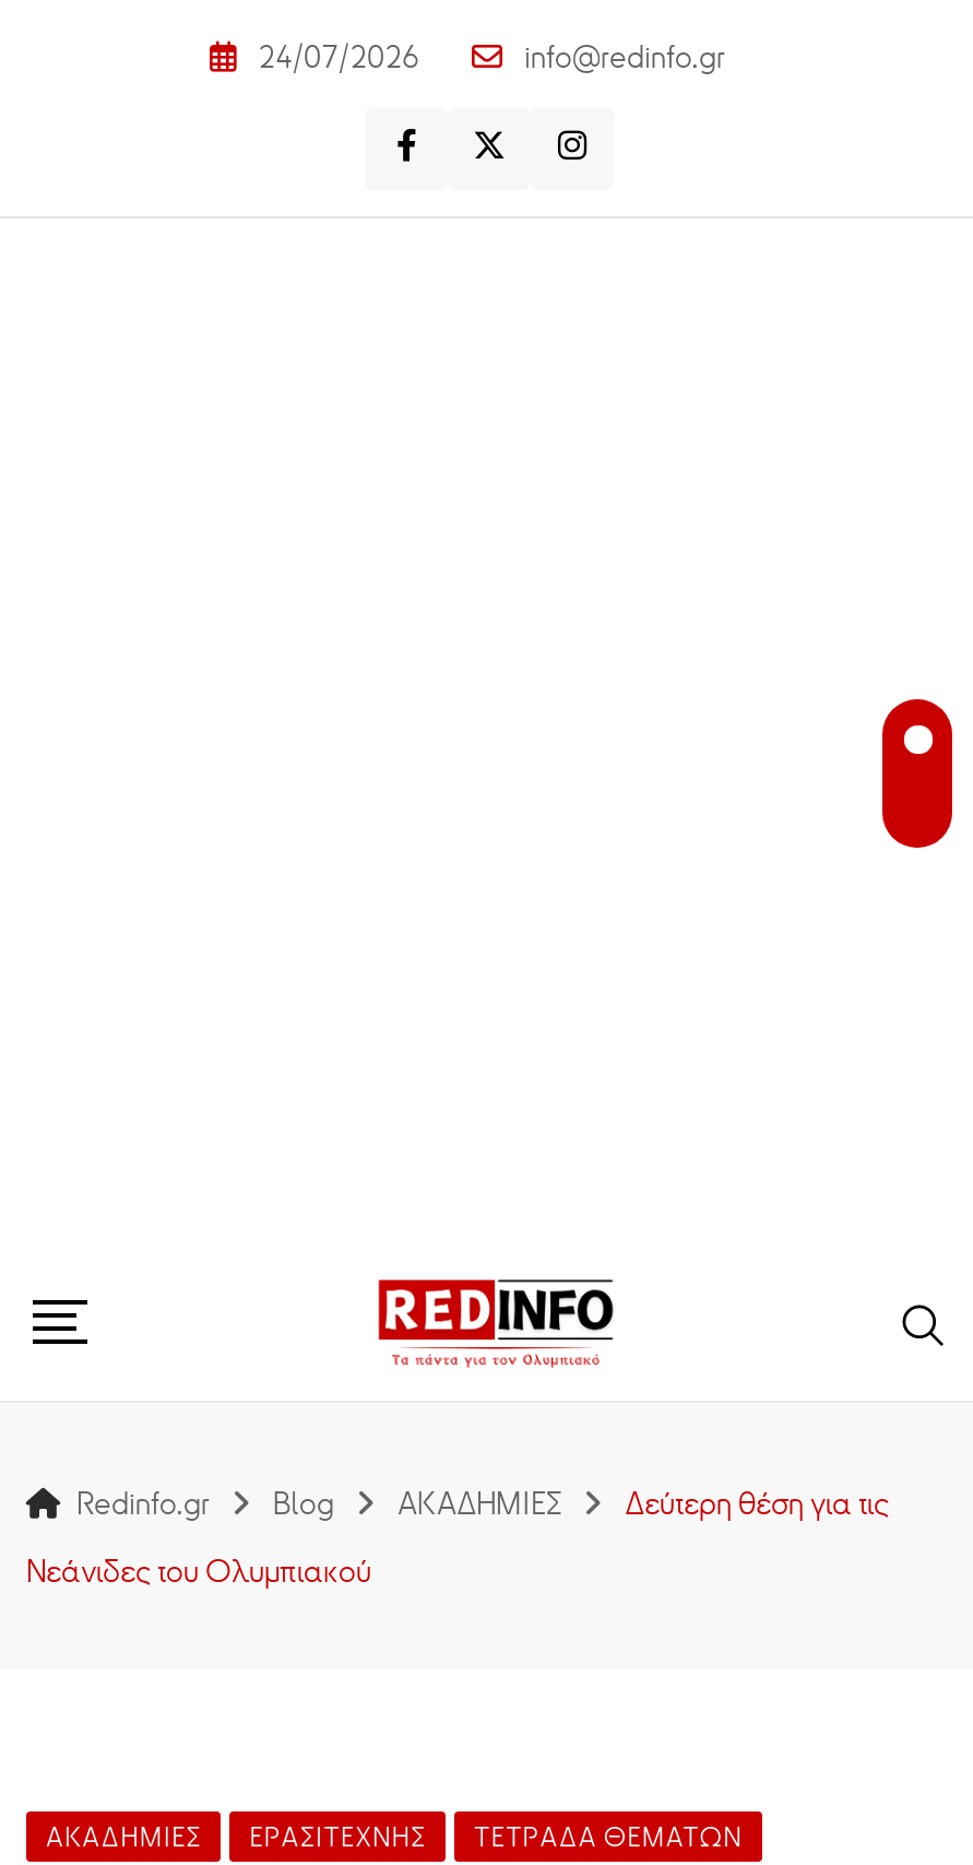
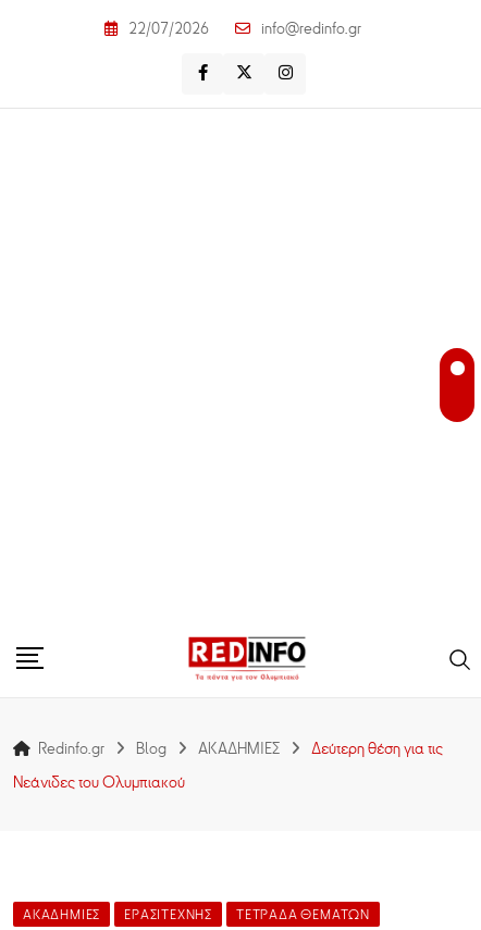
- 24/07/2026
+ 22/07/2026
